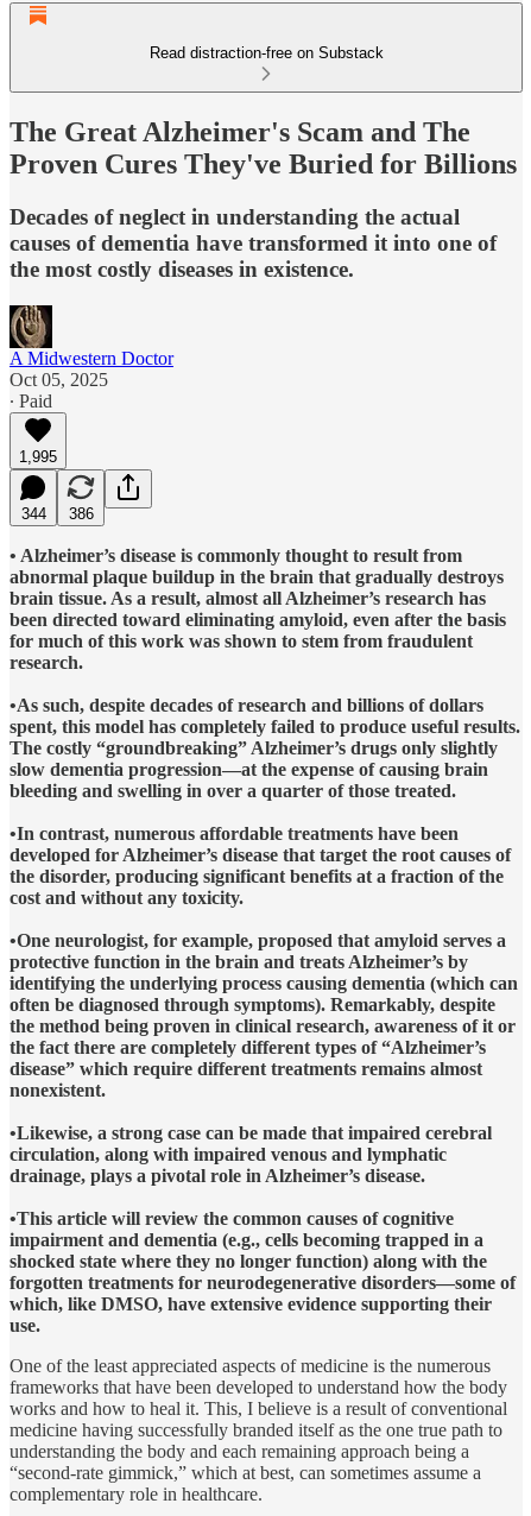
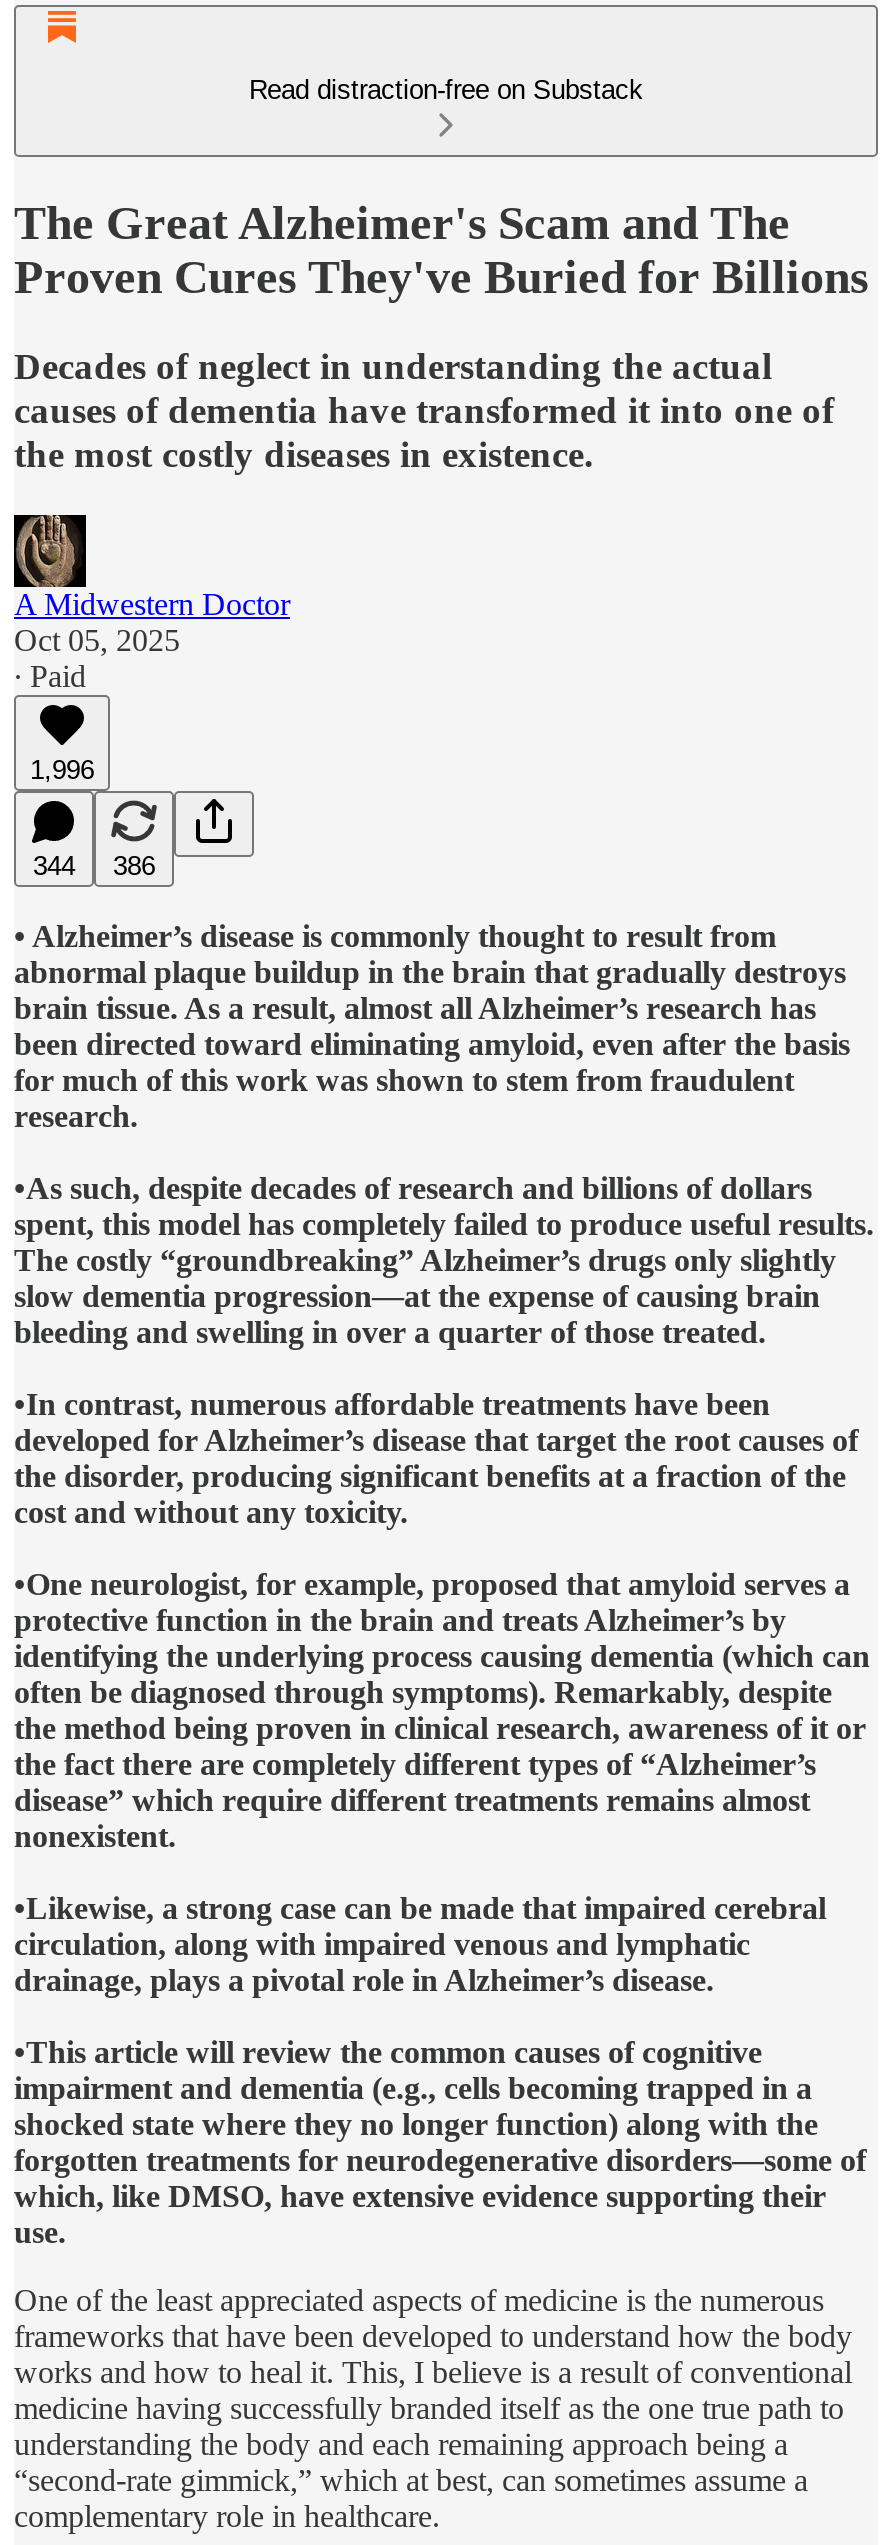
- 1,995
+ 1,996
